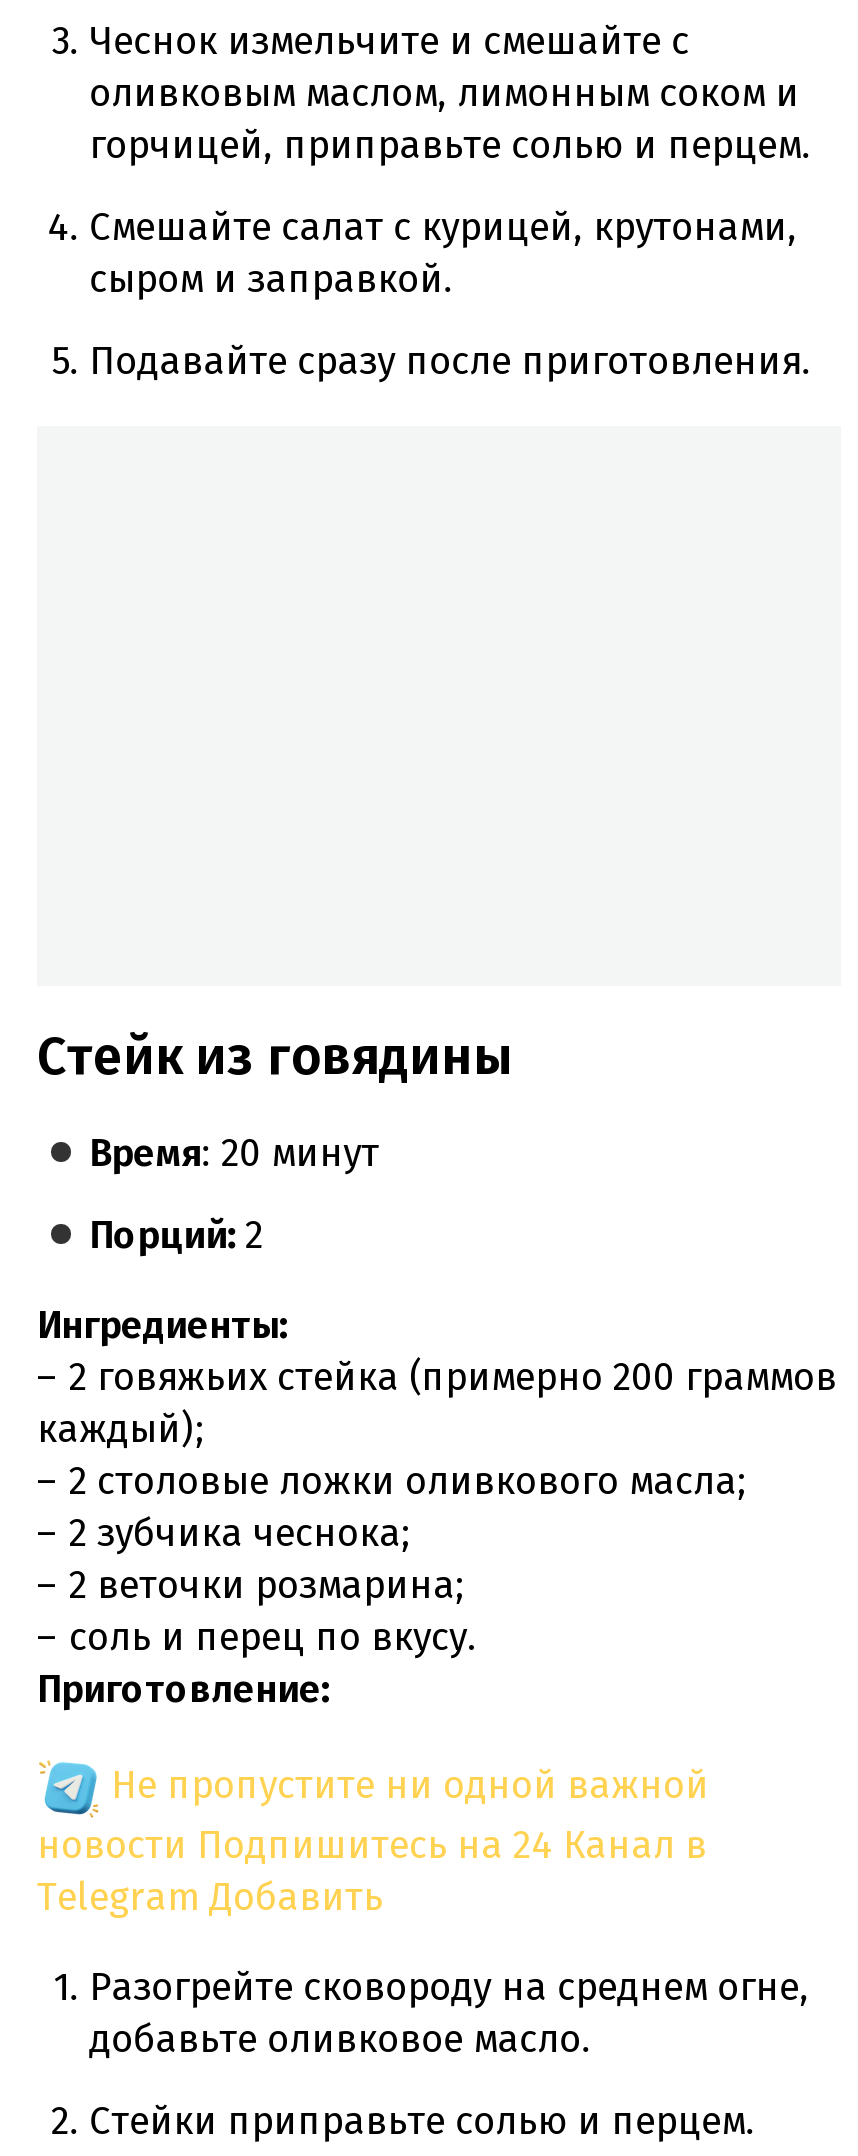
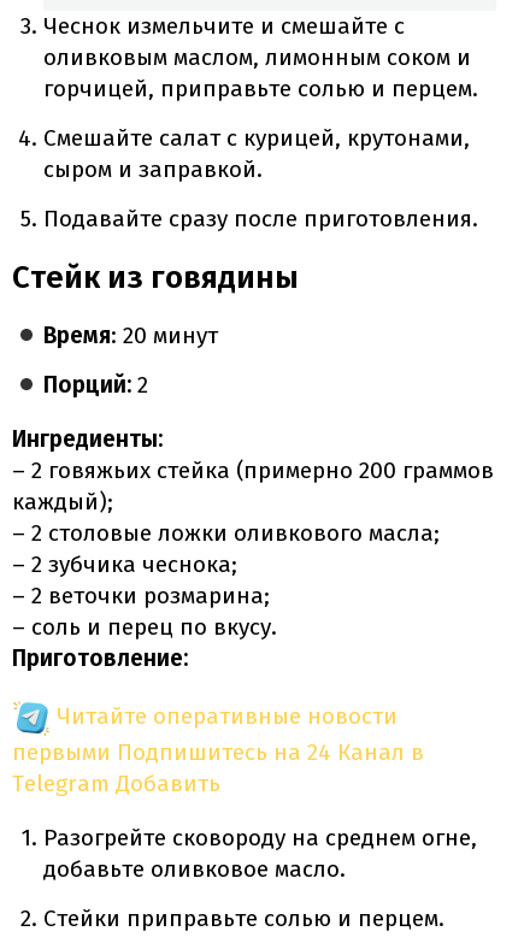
- Не пропустите ни одной важной
- новости Подпишитесь на 24 Канал в
+ Читайте оперативные новости
+ первыми Подпишитесь на 24 Канал в
